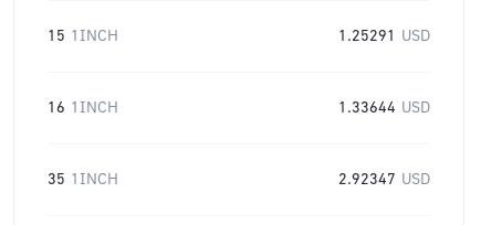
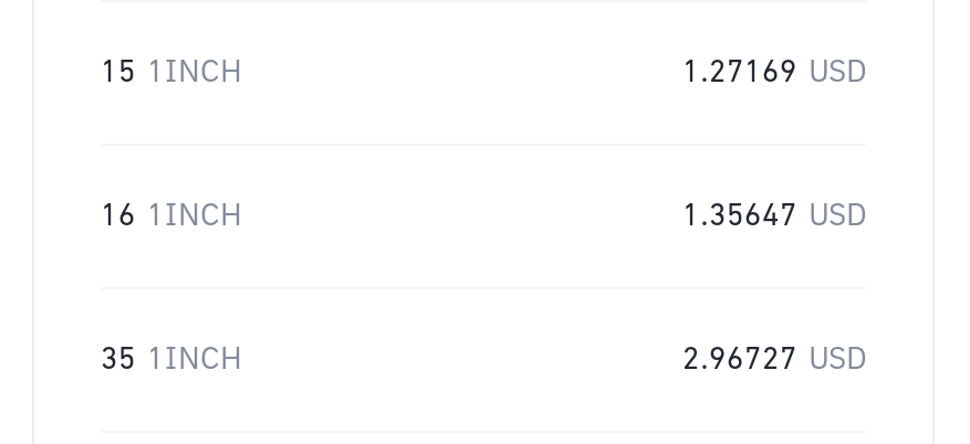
- 1.25291 USD
+ 1.27169 USD

- 1.33644 USD
+ 1.35647 USD

- 2.92347 USD
+ 2.96727 USD
